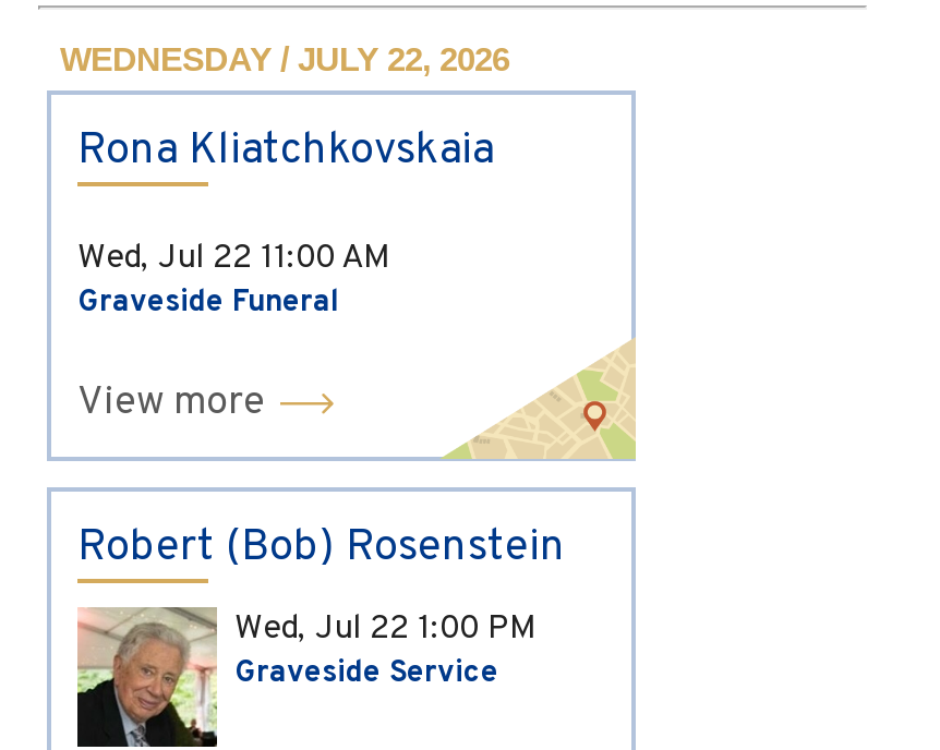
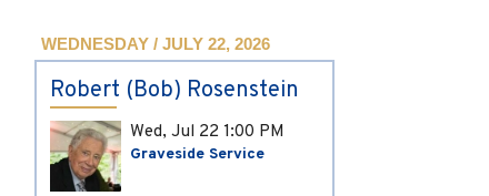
- Rona Kliatchkovskaia
- Wed, Jul 22 11:00 AM
- Graveside Funeral
- View more
